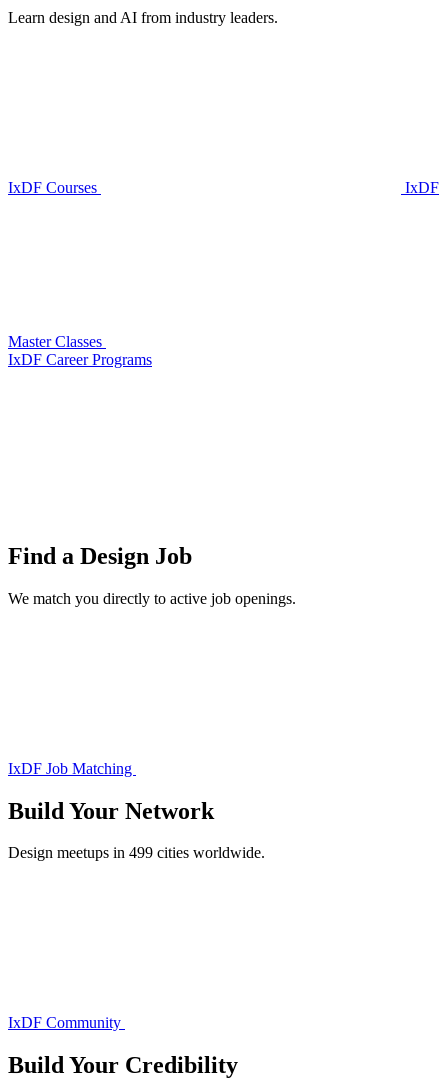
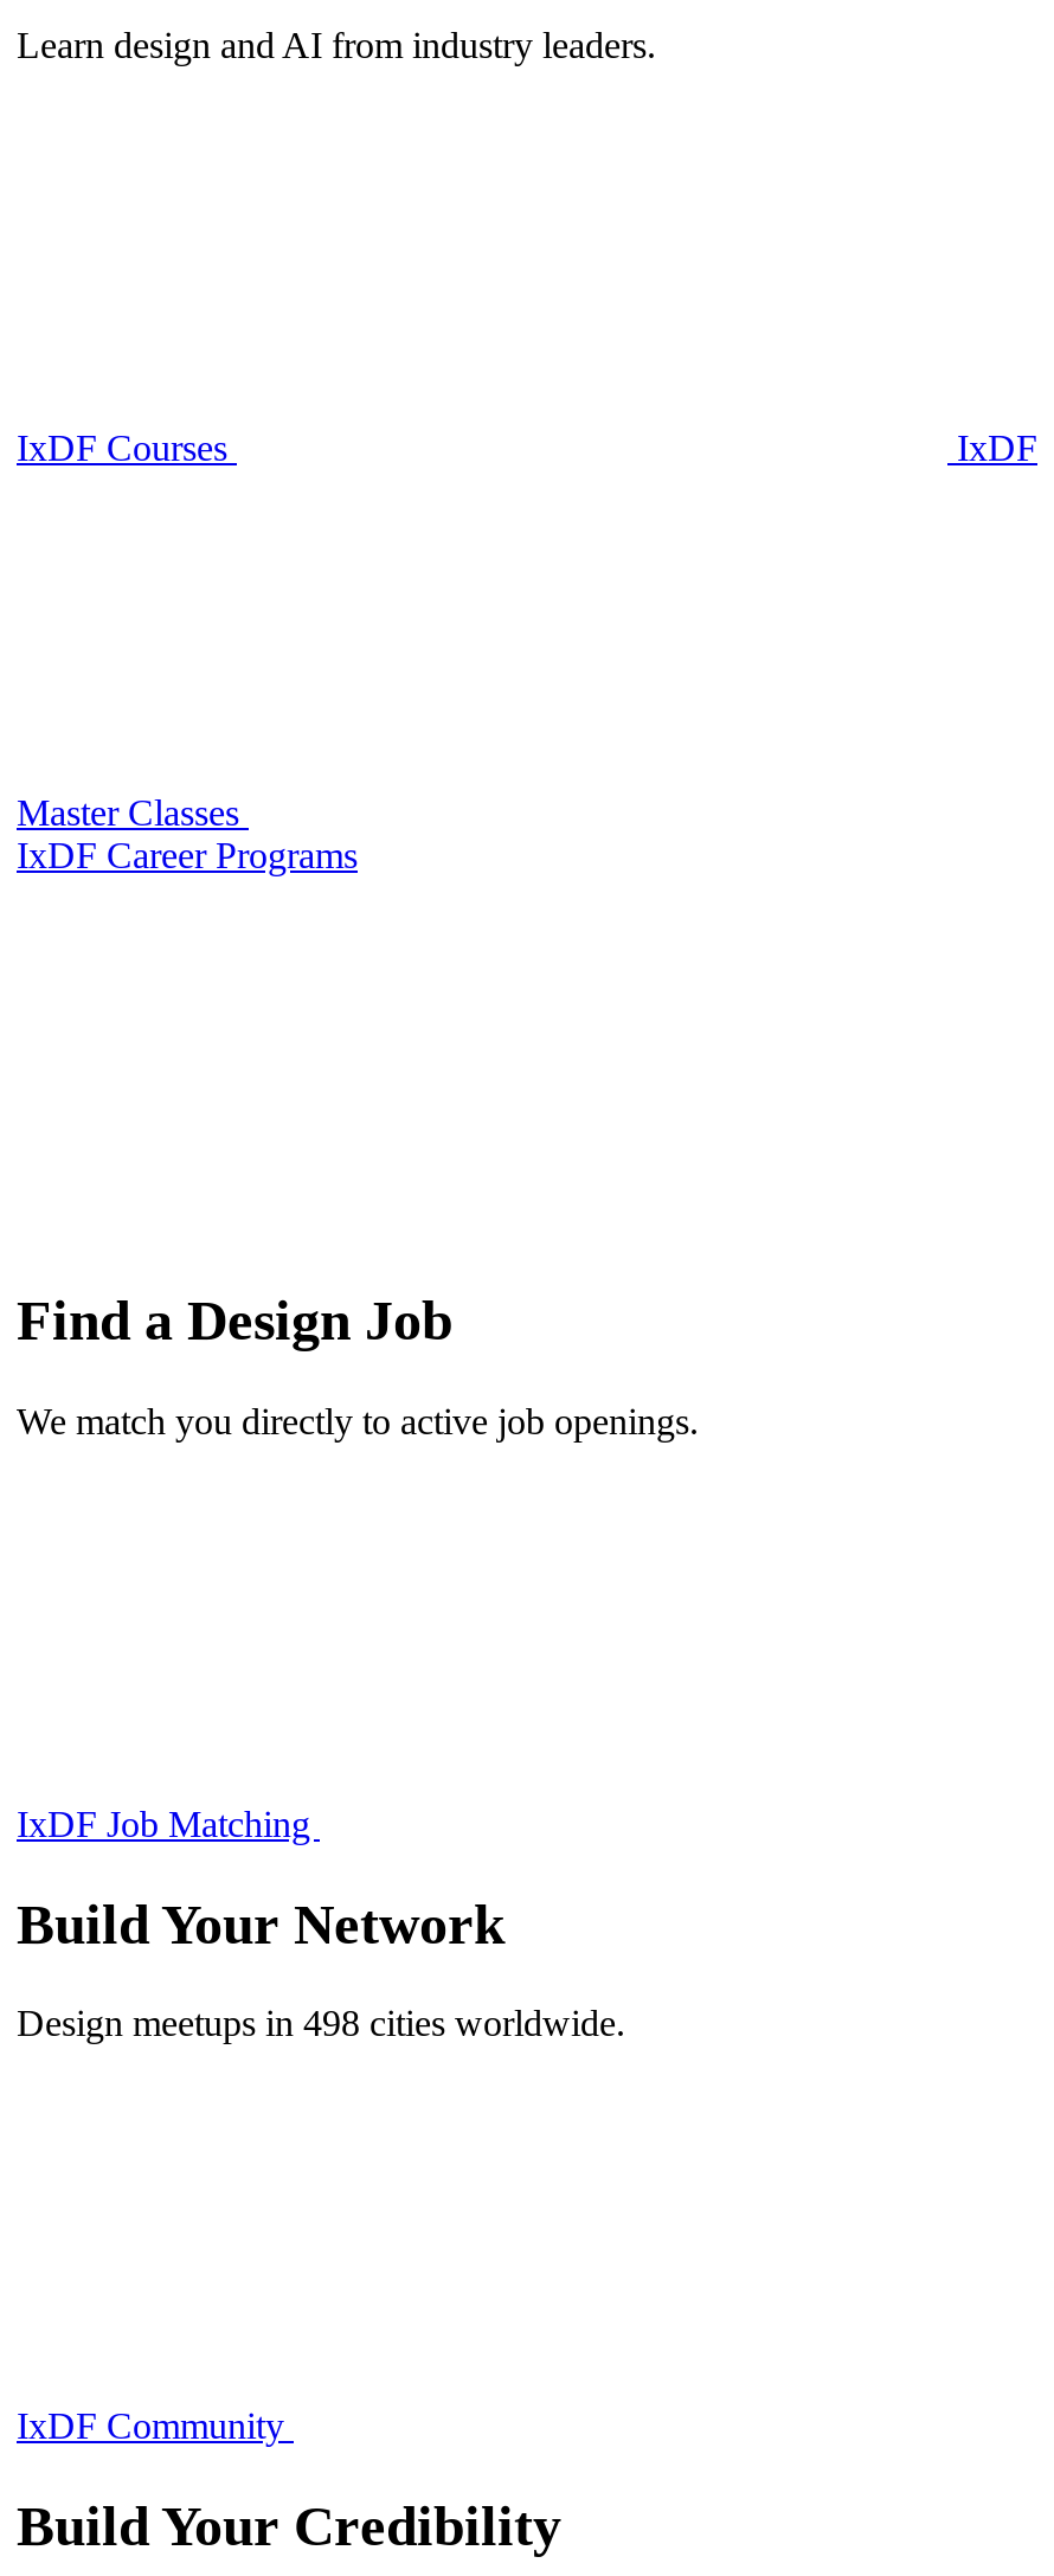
- Design meetups in 499 cities worldwide.
+ Design meetups in 498 cities worldwide.
